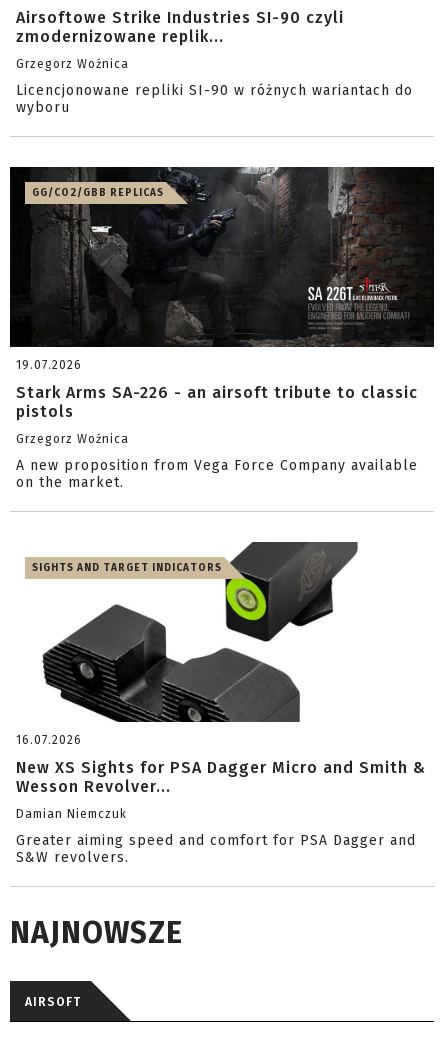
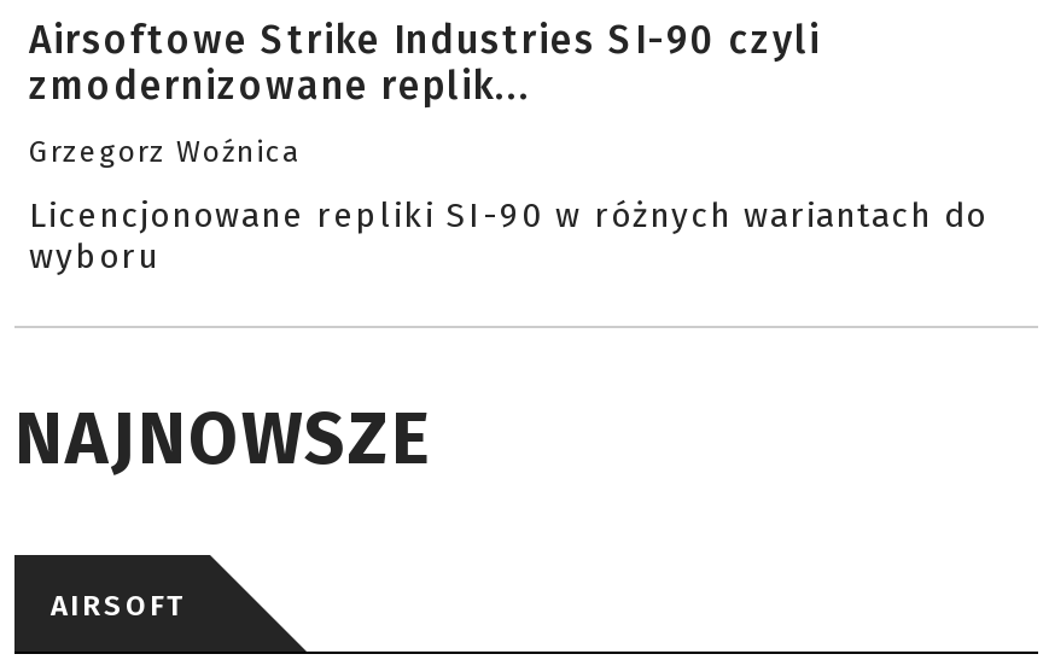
- [image]
- GG/CO2/GBB REPLICAS

- 19.07.2026
- Stark Arms SA-226 - an airsoft tribute to classic
- pistols
- Grzegorz Woźnica
- A new proposition from Vega Force Company available
- on the market.

- [image]
- SIGHTS AND TARGET INDICATORS

- 16.07.2026
- New XS Sights for PSA Dagger Micro and Smith &
- Wesson Revolver...
- Damian Niemczuk
- Greater aiming speed and comfort for PSA Dagger and
- S&W revolvers.
